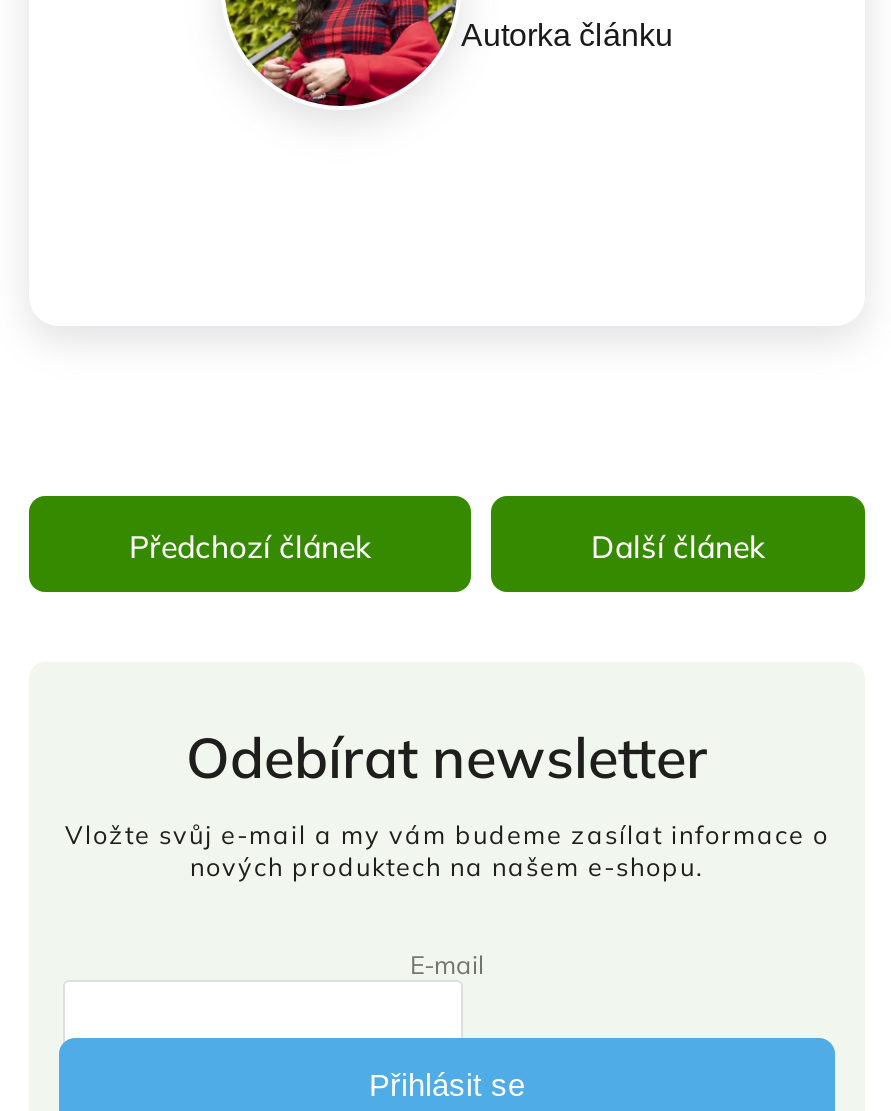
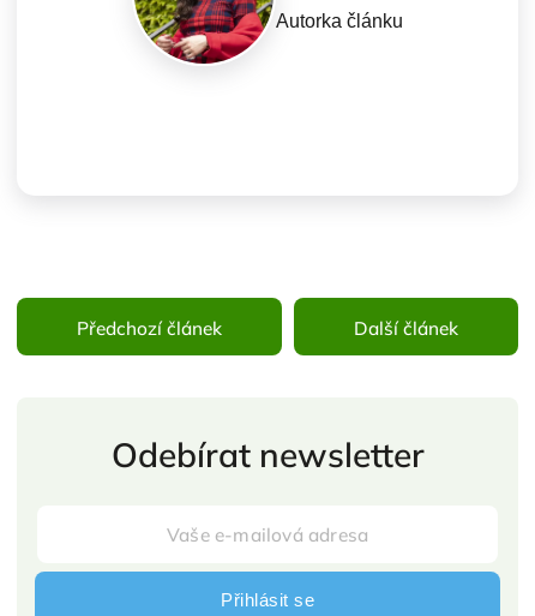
- Vložte svůj e-mail a my vám budeme zasílat informace o
- nových produktech na našem e-shopu.
- E-mail
